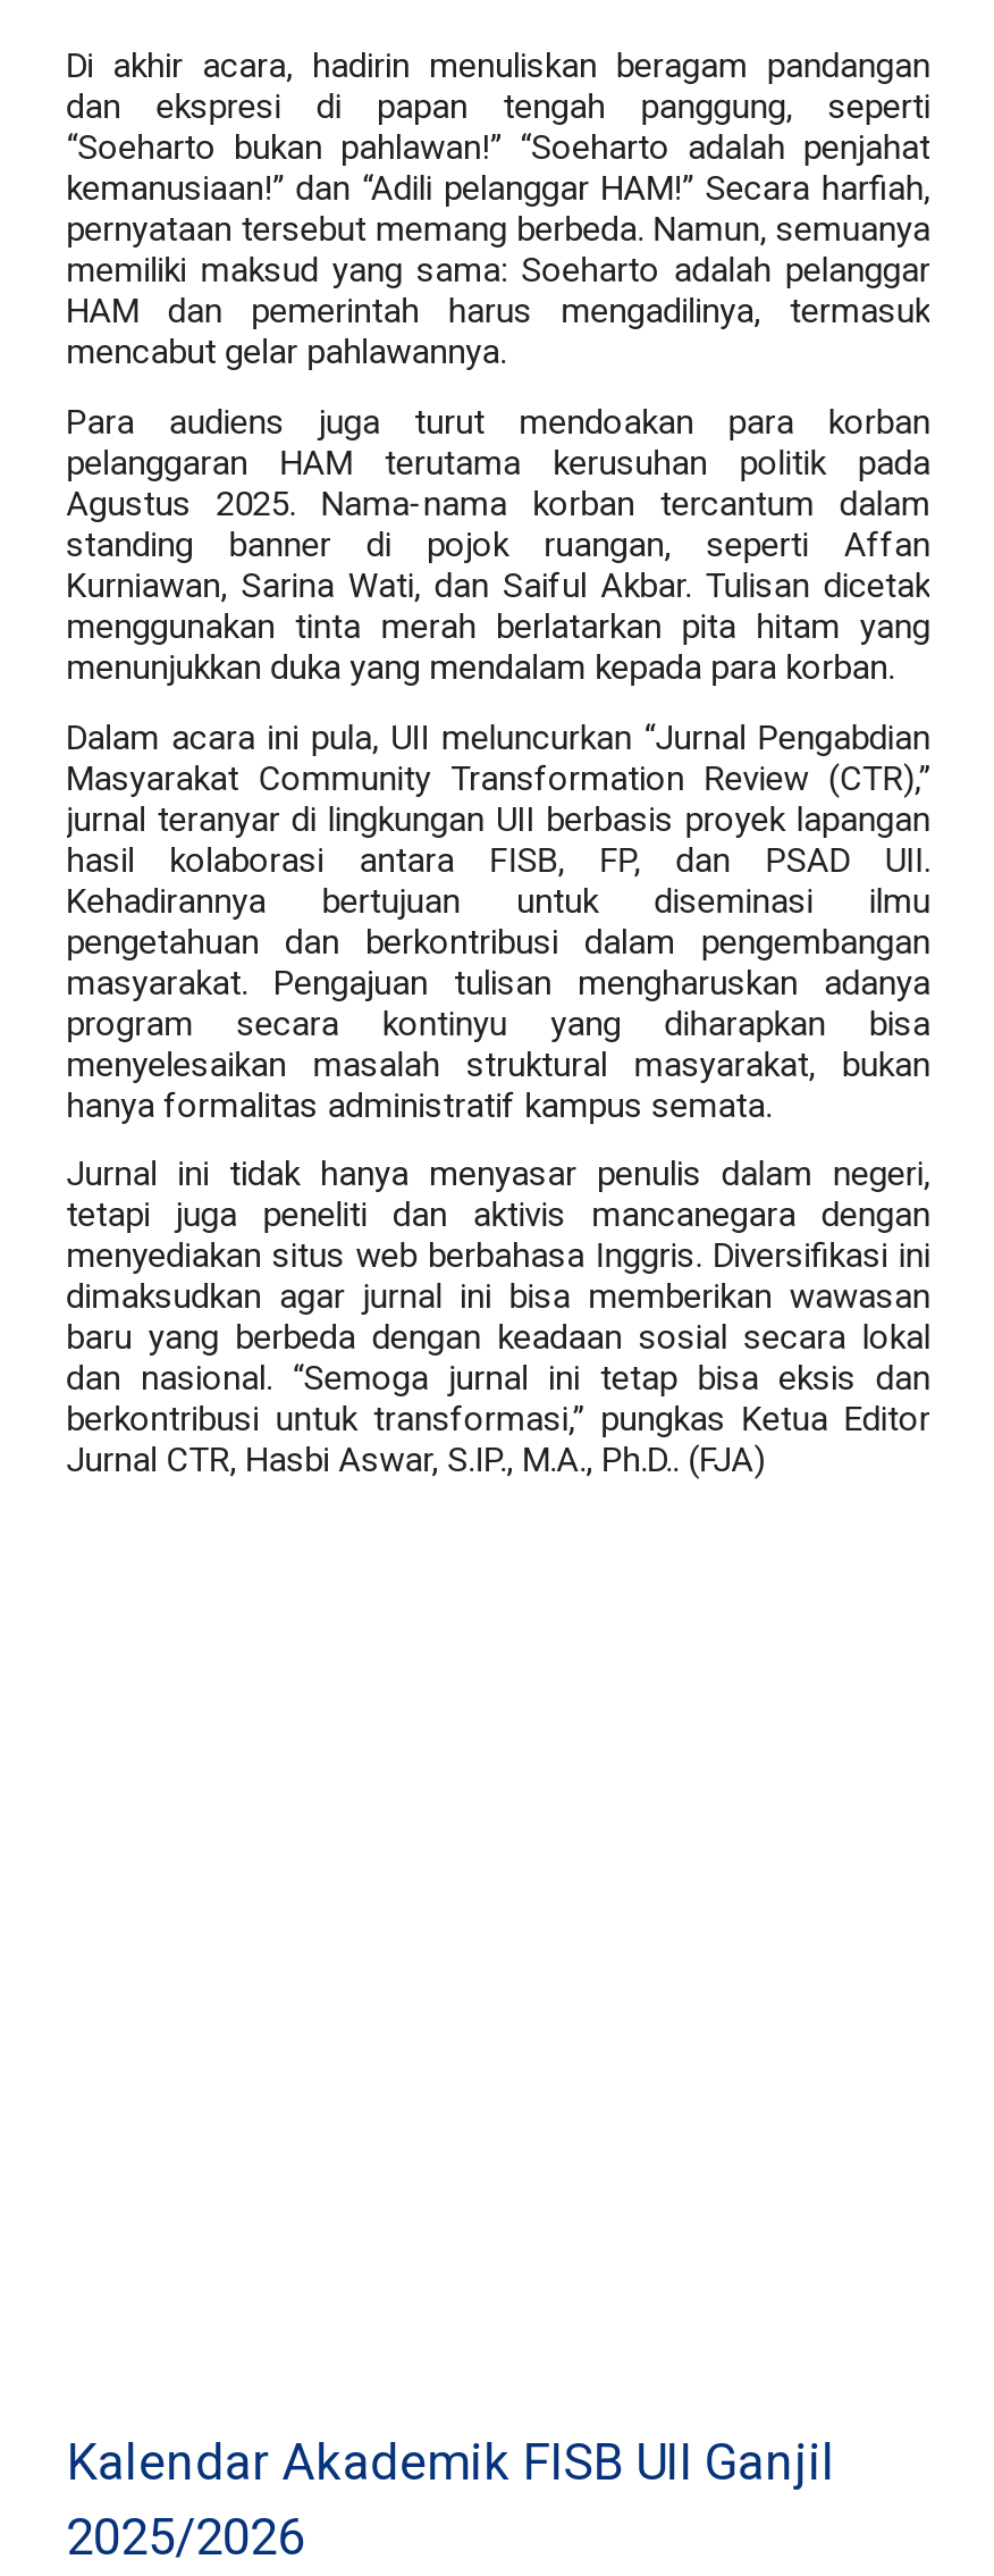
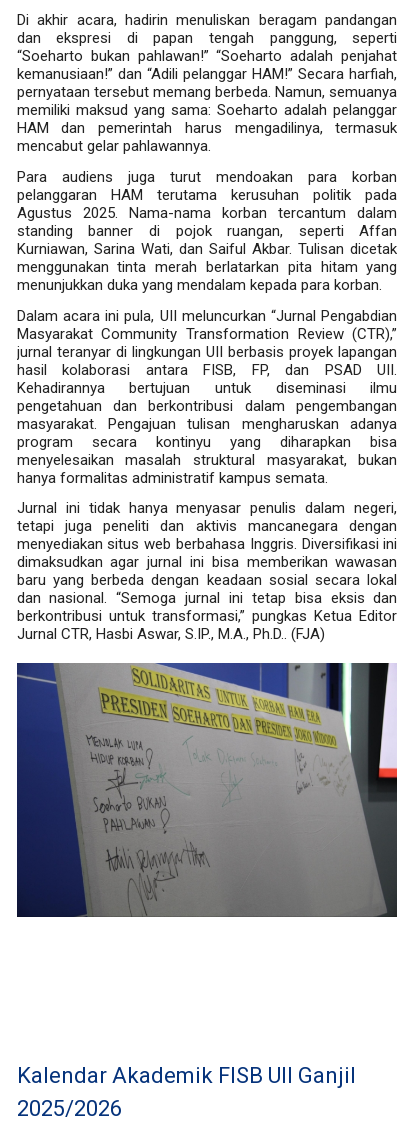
+ [image]
